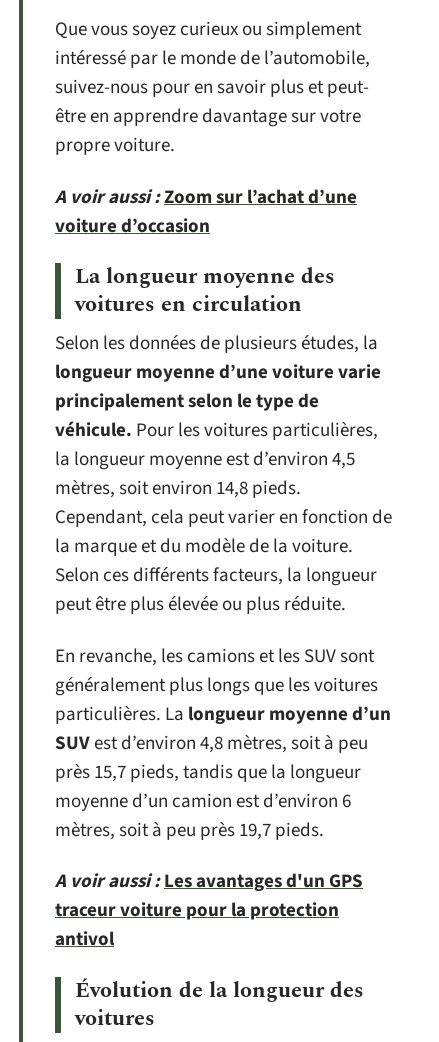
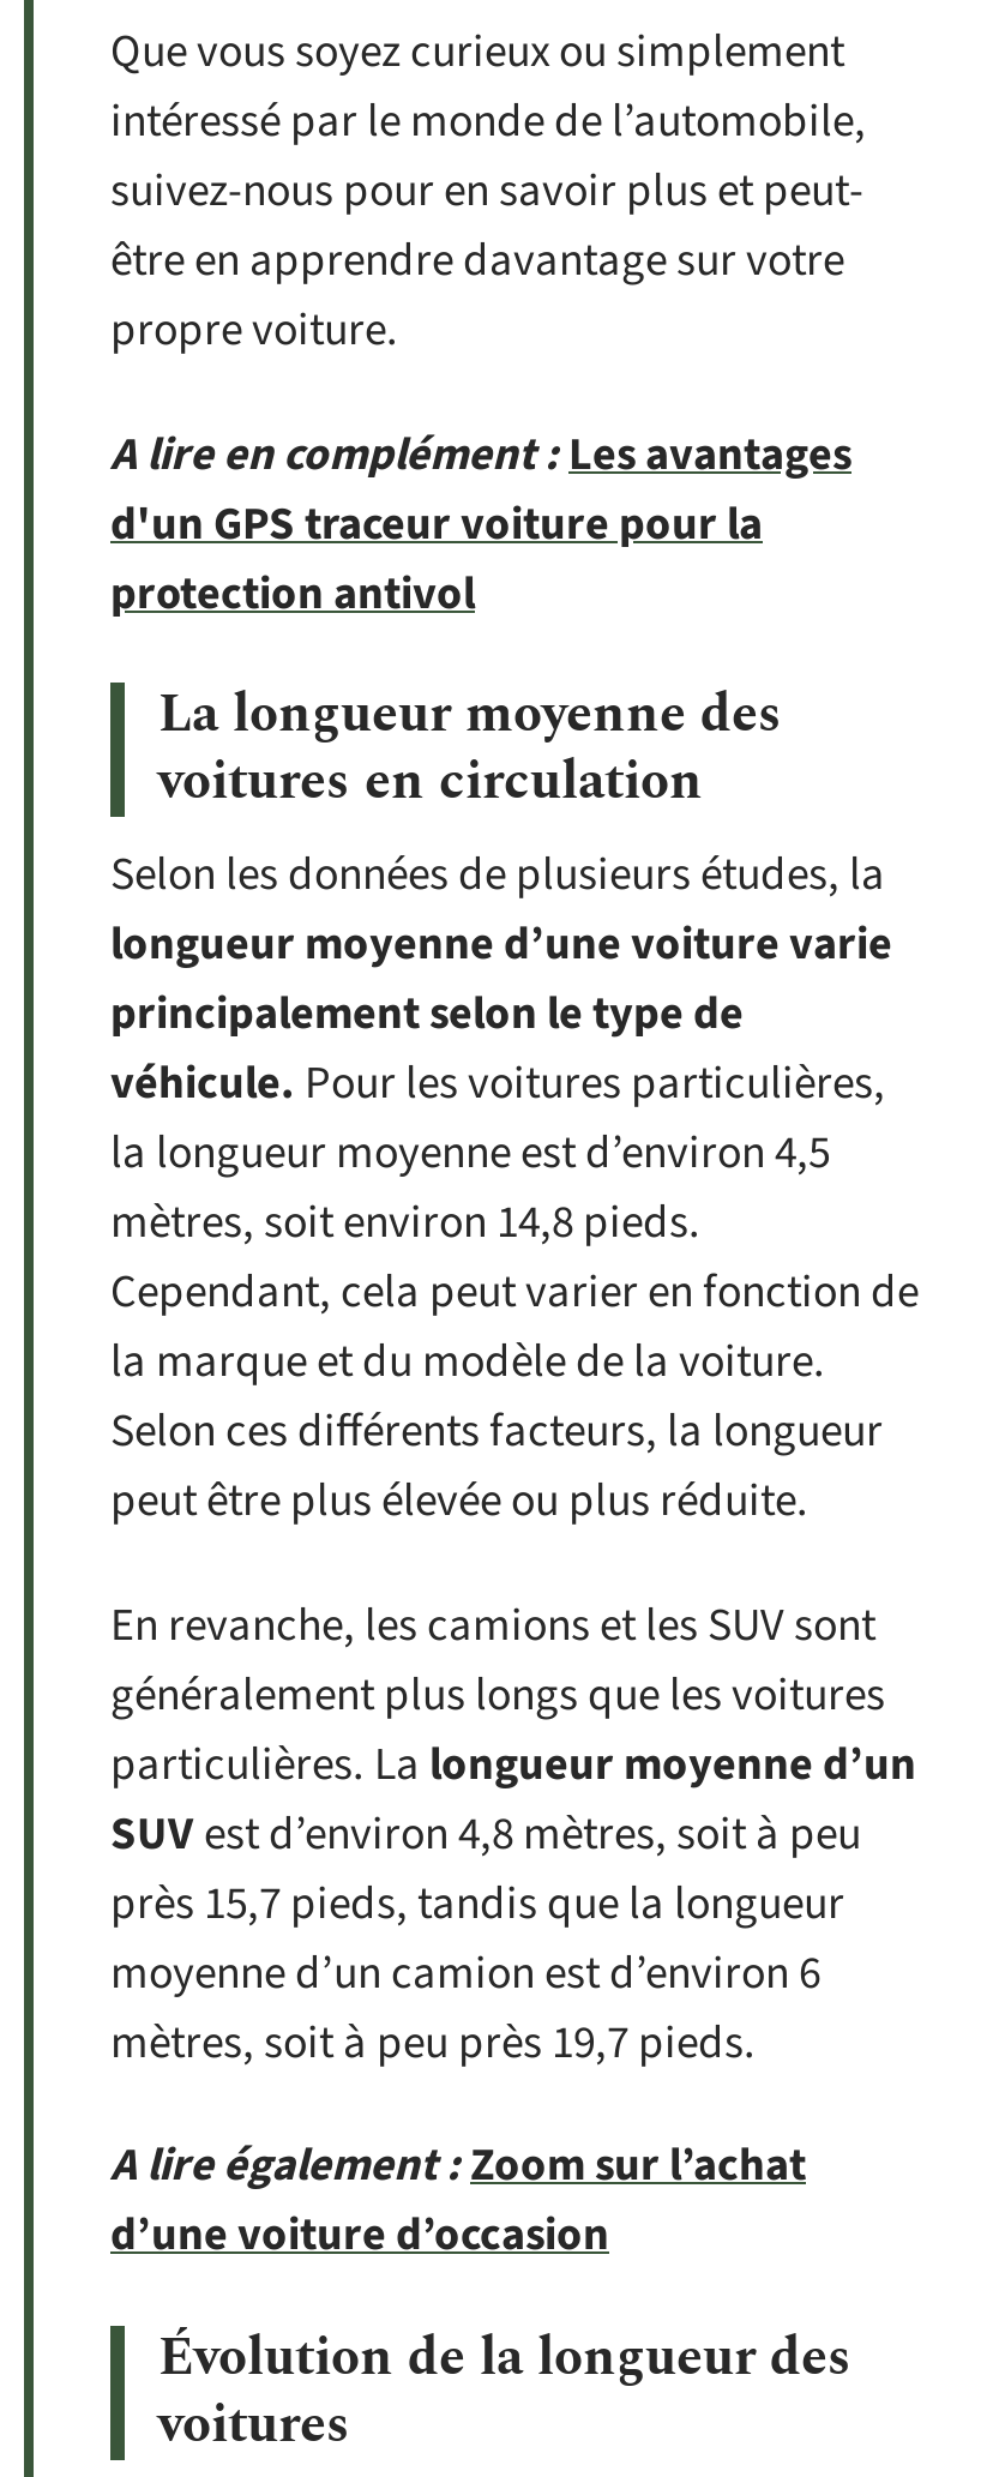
- A voir aussi : Zoom sur l’achat d’une
- voiture d’occasion
+ A lire en complément : Les avantages
+ d'un GPS traceur voiture pour la
+ protection antivol

moved down: La longueur moyenne des | voitures en circulation | Selon les données de plusieurs études, la | ... | moyenne d’un camion est d’environ 6 | mètres, soit à peu près 19,7 pieds.

- A voir aussi : Les avantages d'un GPS
- traceur voiture pour la protection
- antivol
+ A lire également : Zoom sur l’achat
+ d’une voiture d’occasion
